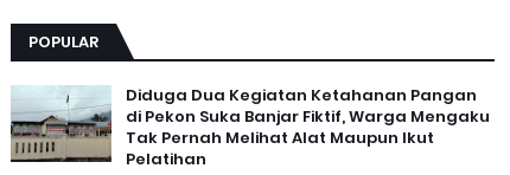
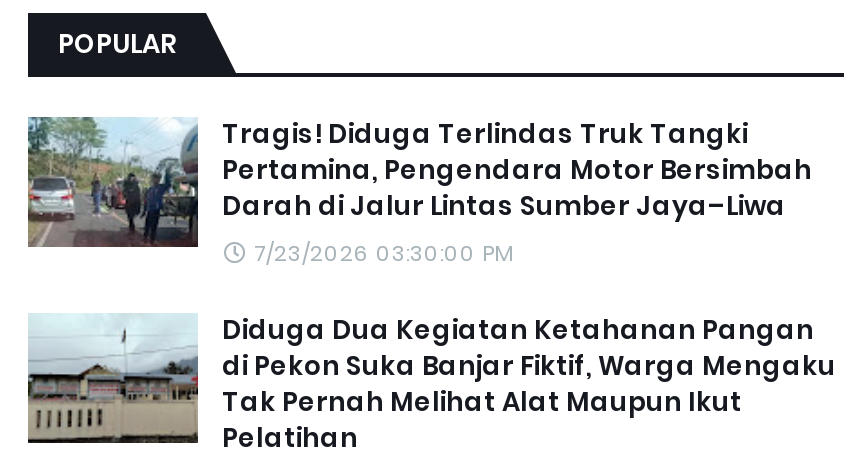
+ [image]
+ Tragis! Diduga Terlindas Truk Tangki
+ Pertamina, Pengendara Motor Bersimbah
+ Darah di Jalur Lintas Sumber Jaya–Liwa
+ 7/23/2026 03:30:00 PM
